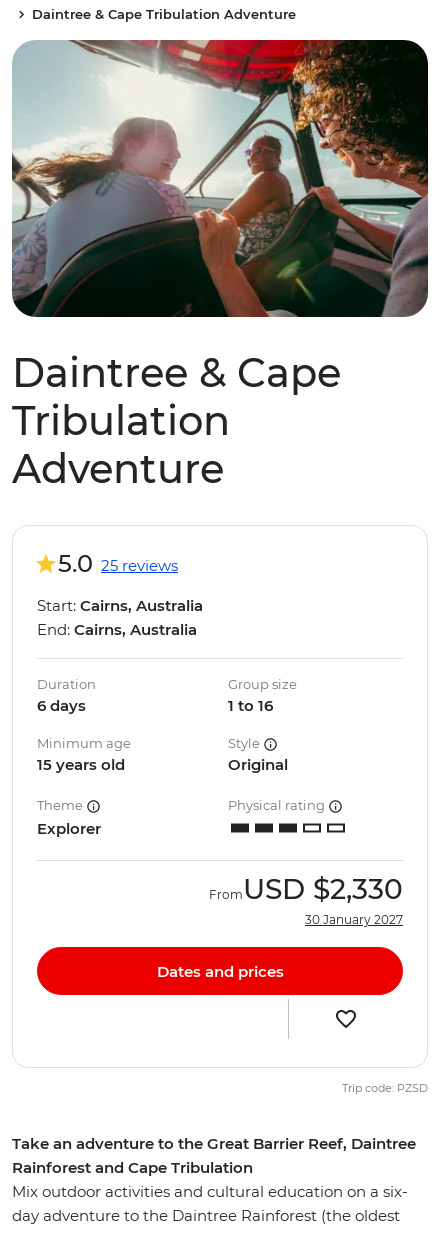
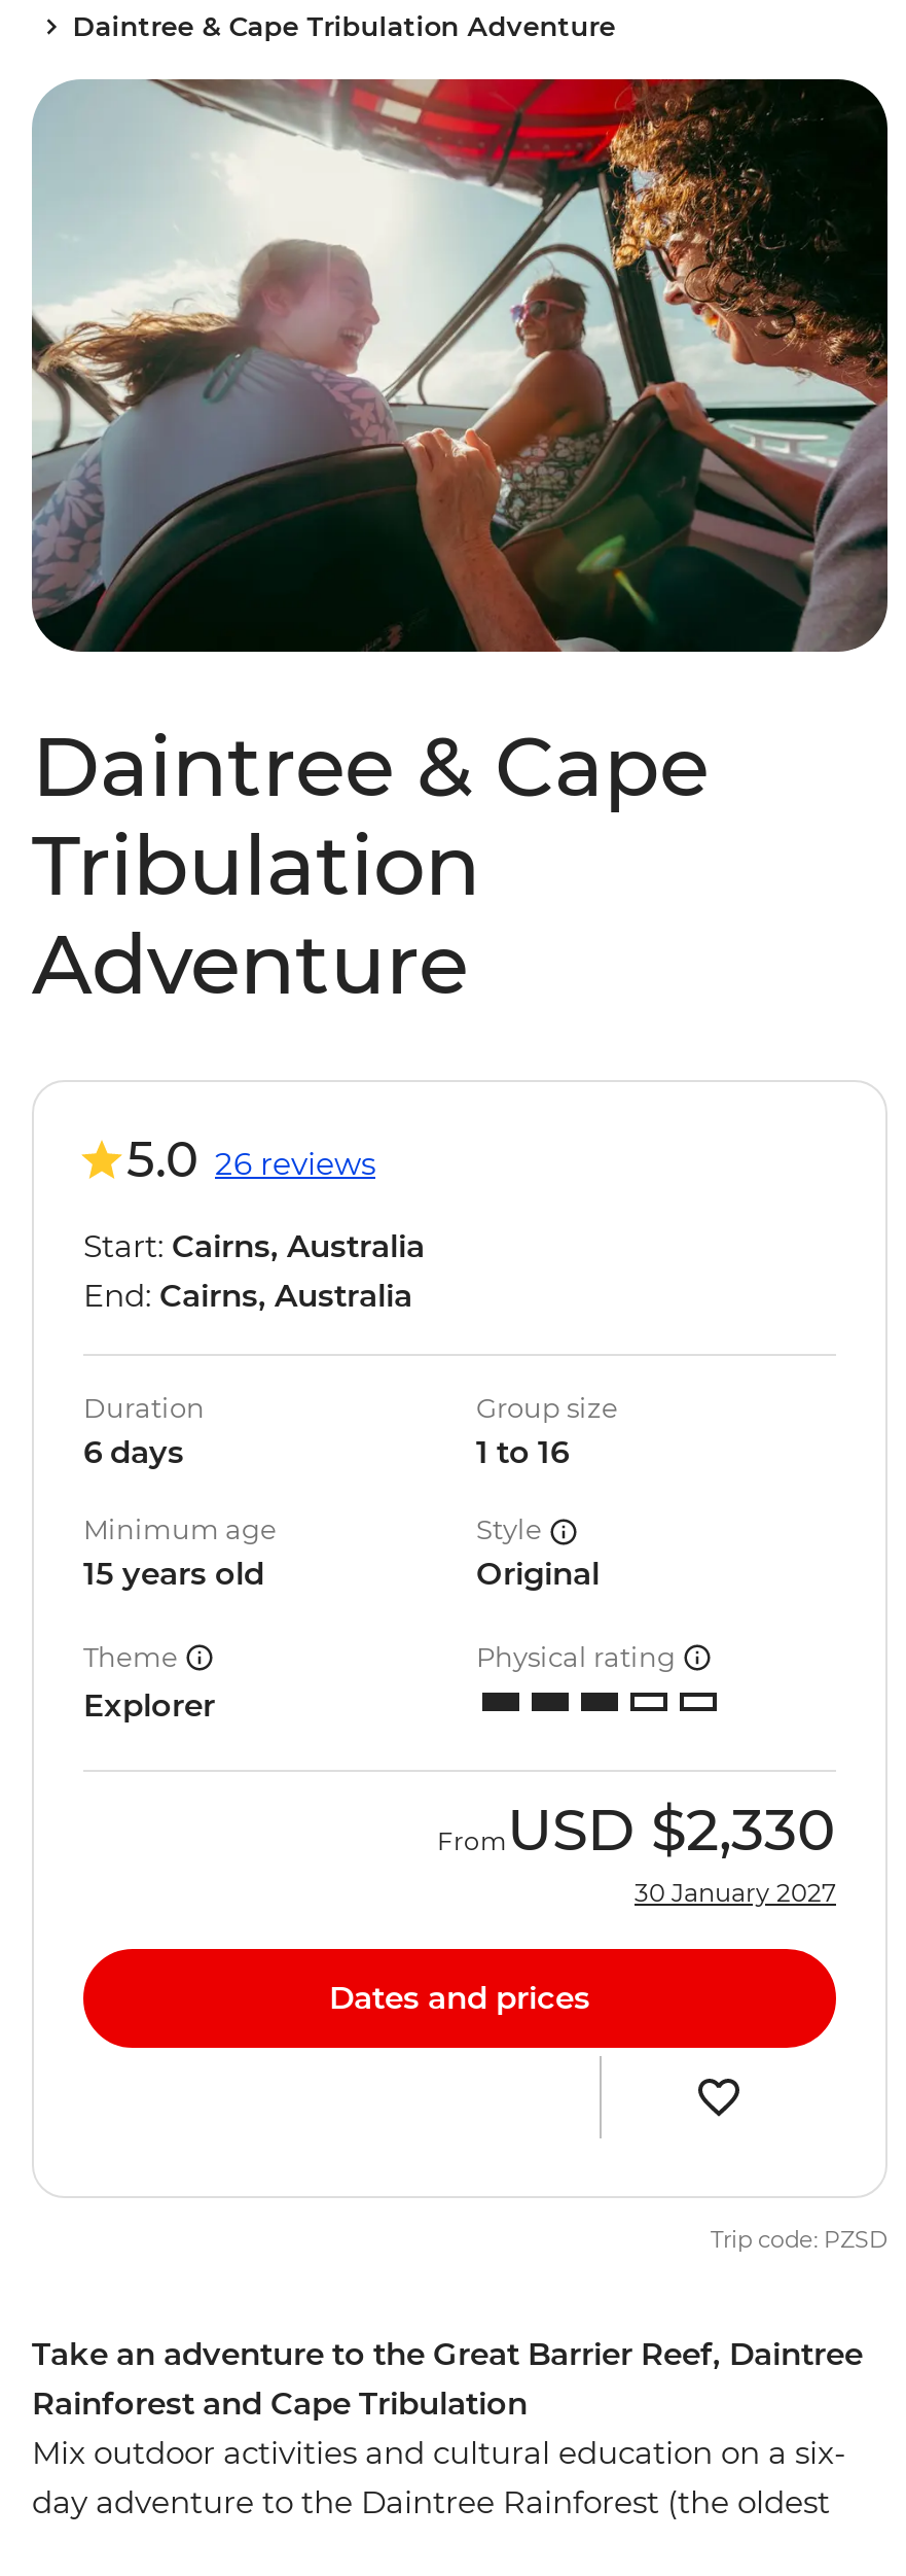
- 5.0 25 reviews
+ 5.0 26 reviews
